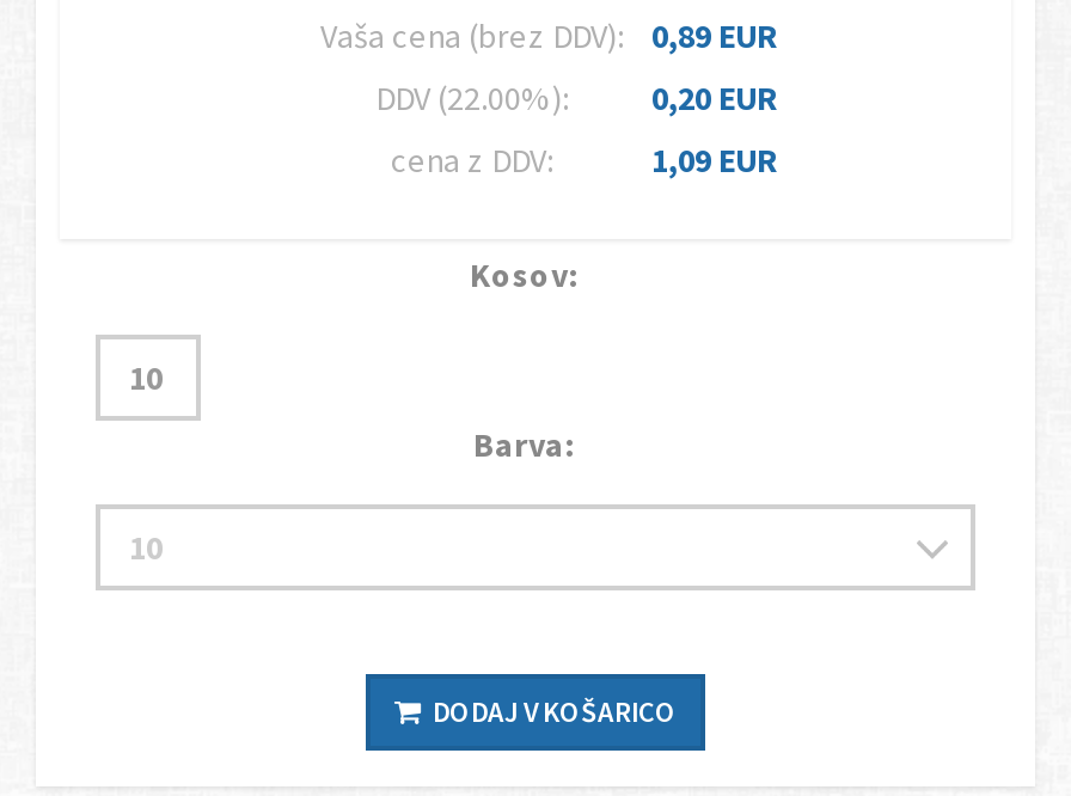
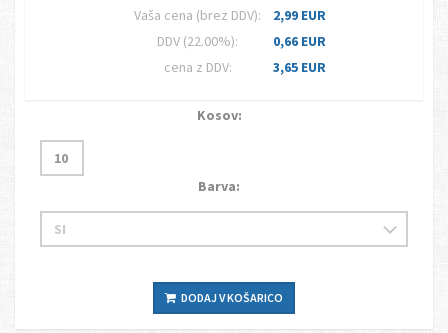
- Vaša cena (brez DDV): 0,89 EUR
+ Vaša cena (brez DDV): 2,99 EUR

- DDV (22.00%): 0,20 EUR
+ DDV (22.00%): 0,66 EUR

- 1,09 EUR
+ 3,65 EUR
